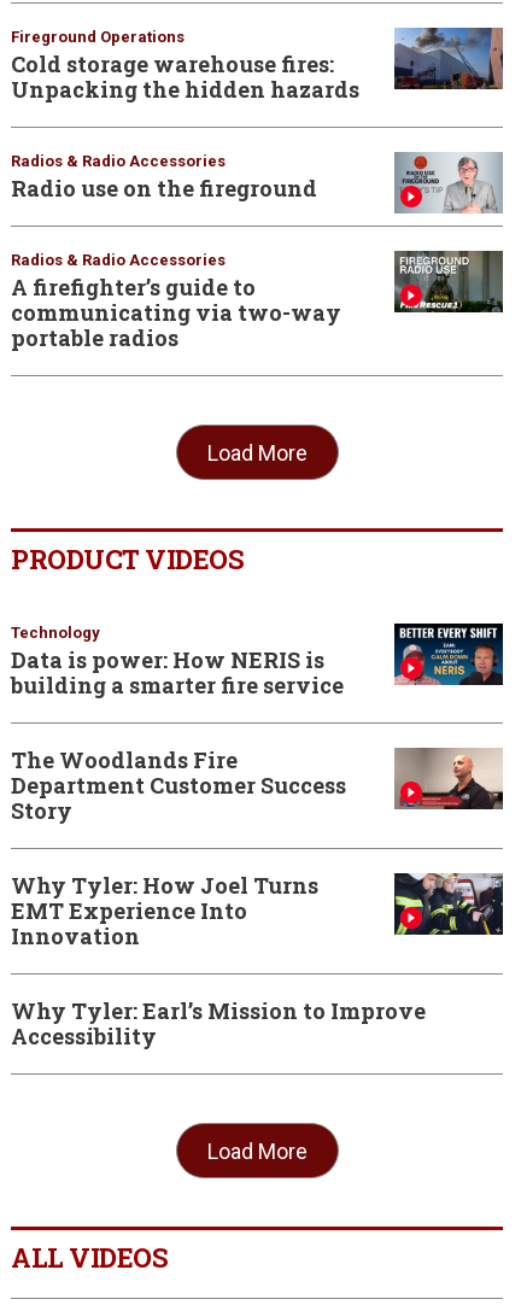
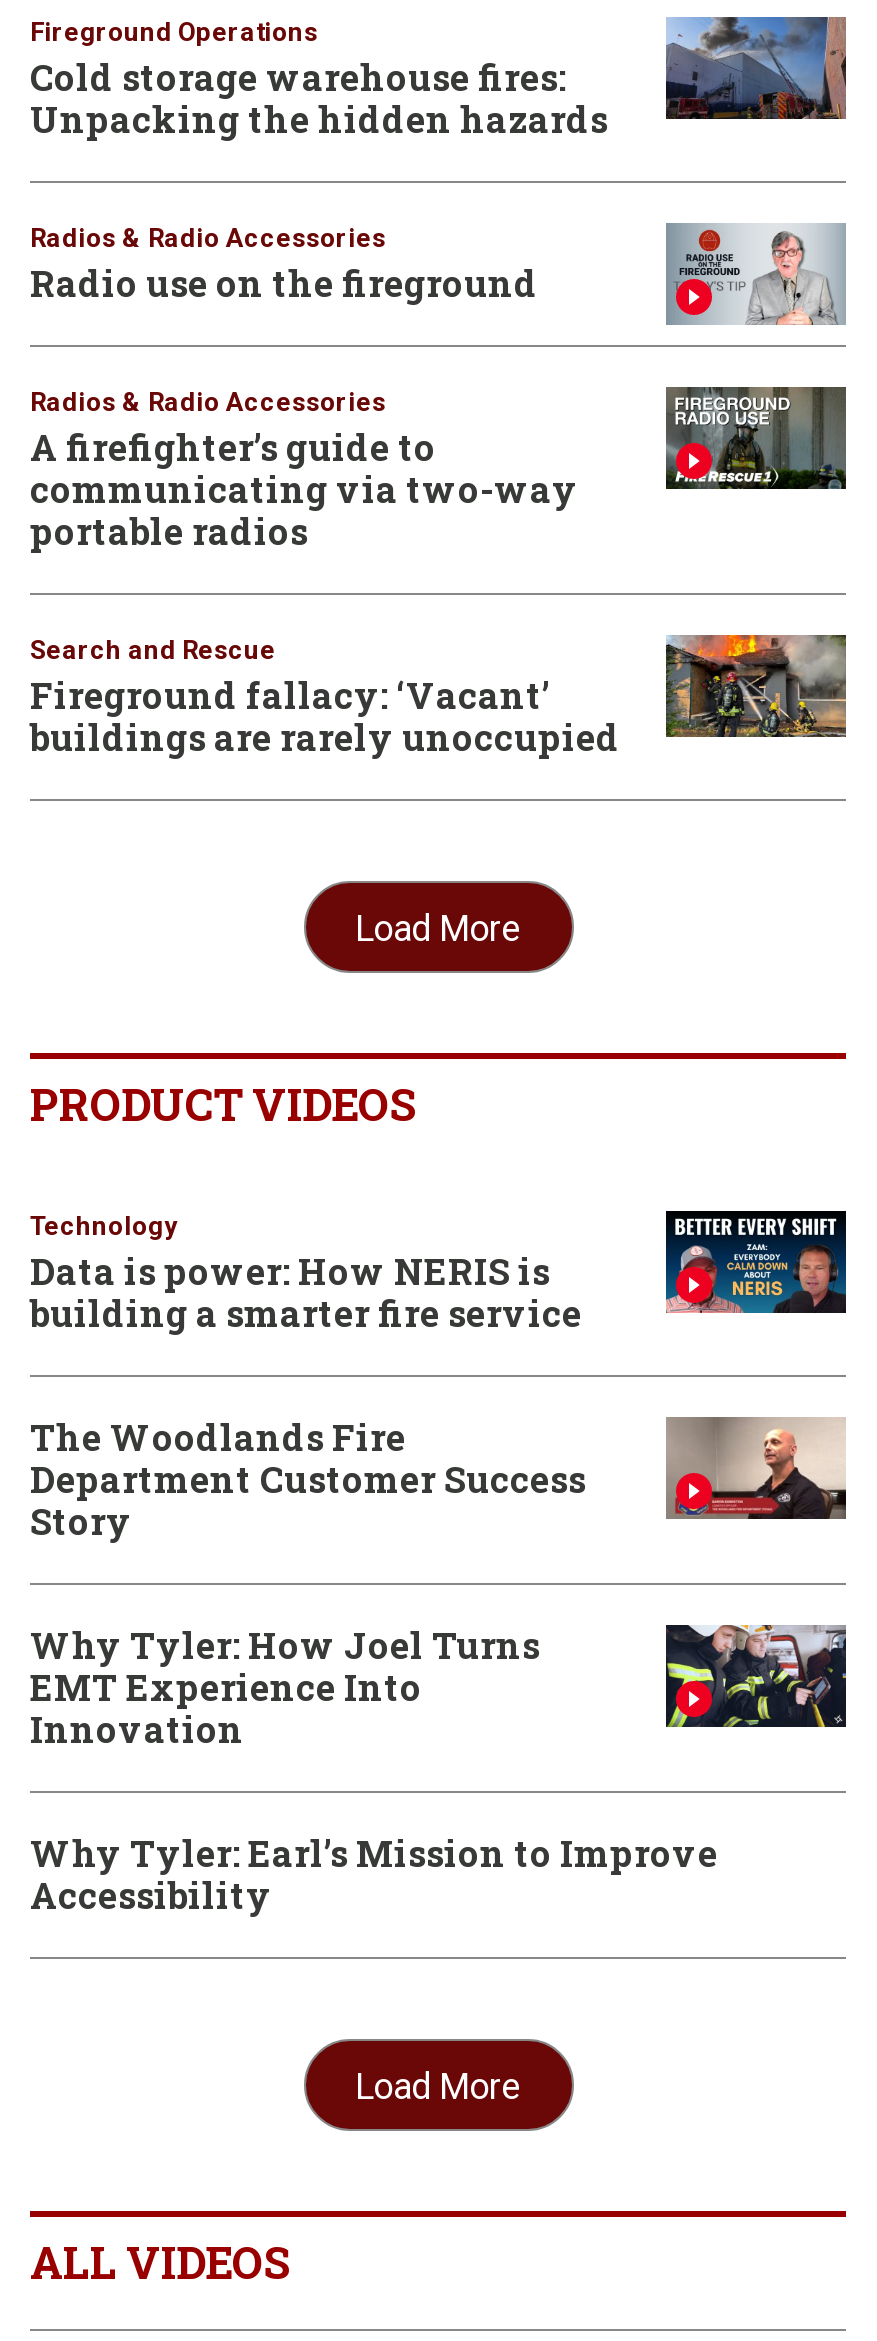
+ [image]
+ Search and Rescue
+ Fireground fallacy: ‘Vacant’
+ buildings are rarely unoccupied
